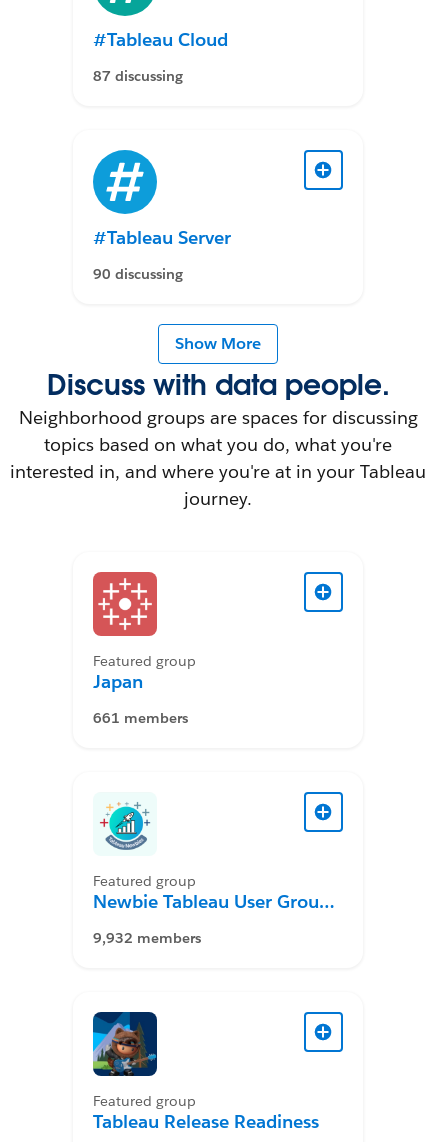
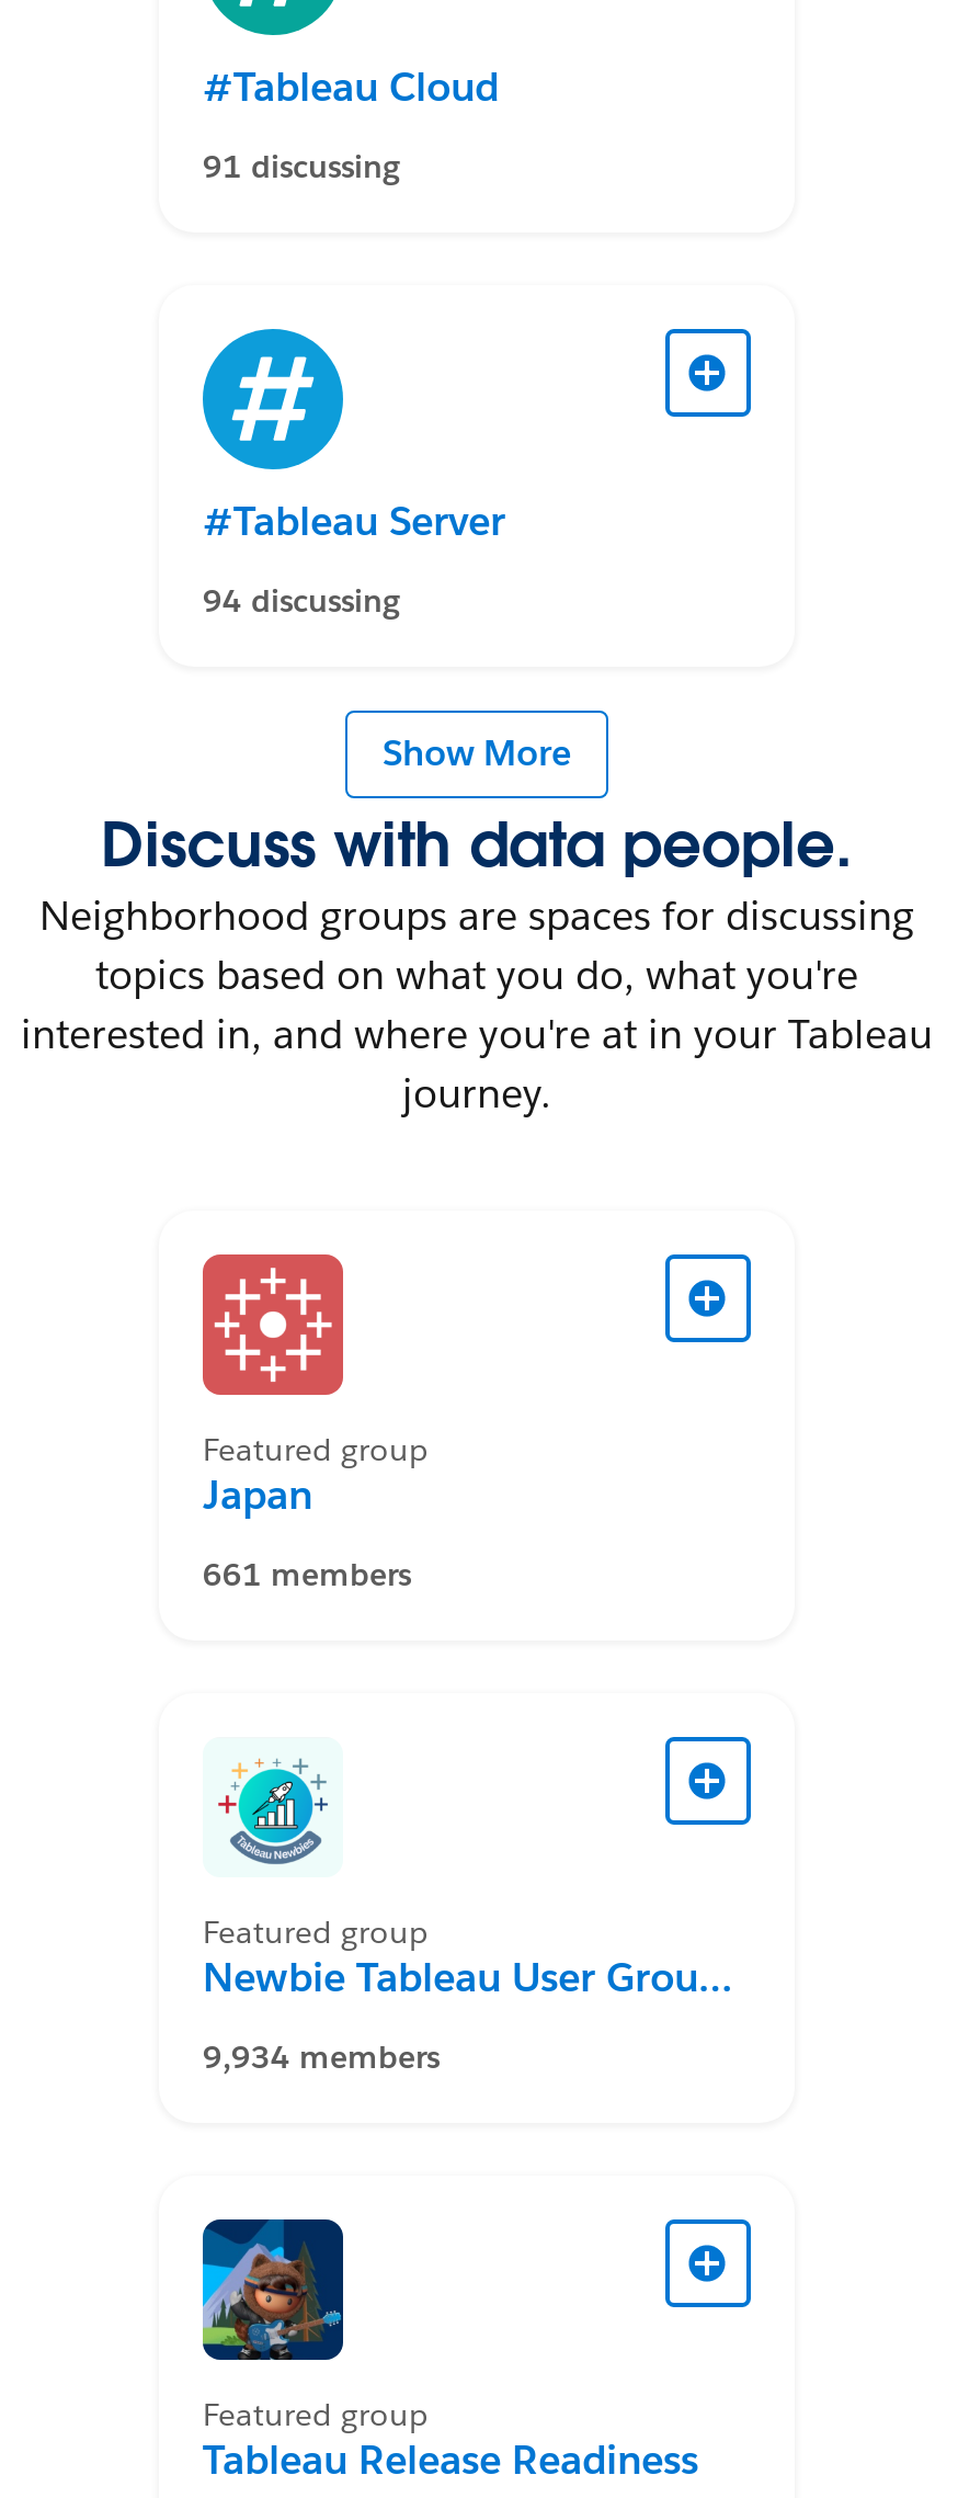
- 87 discussing
+ 91 discussing

- 90 discussing
+ 94 discussing

- 9,932 members
+ 9,934 members
